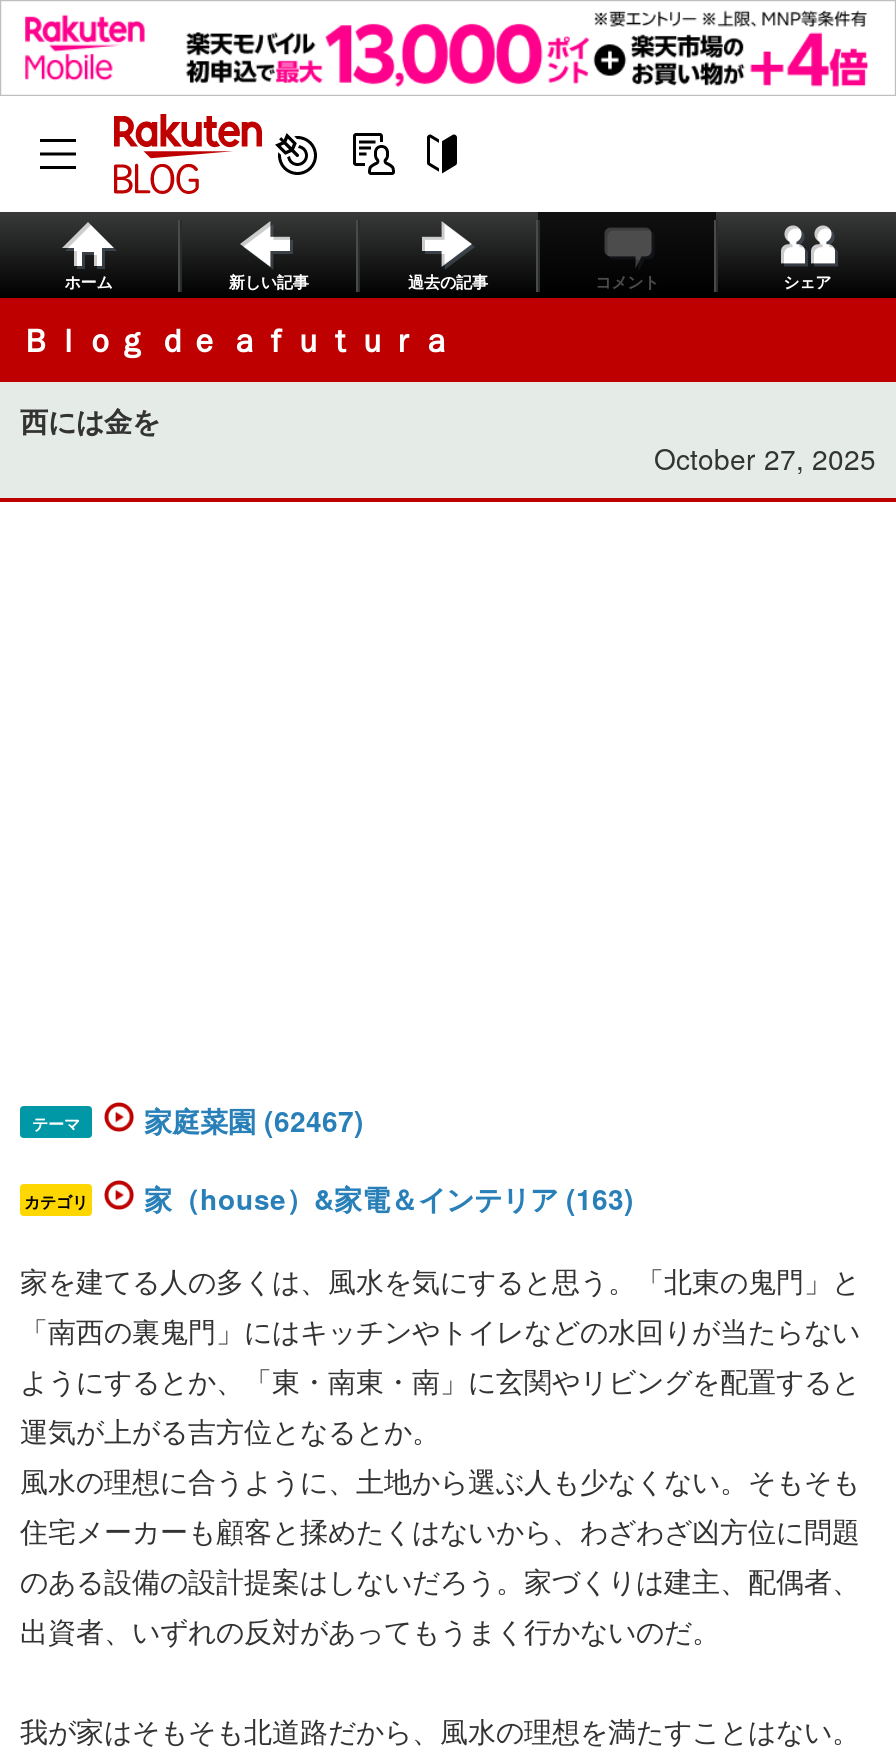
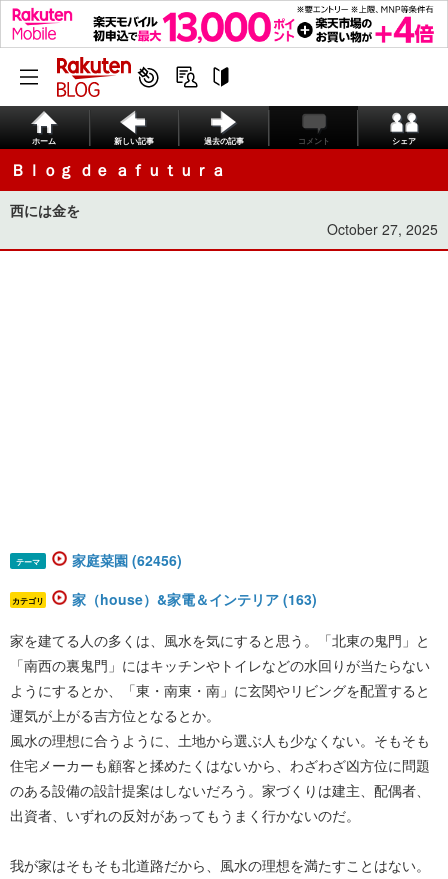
- 家庭菜園 (62467)
+ 家庭菜園 (62456)
